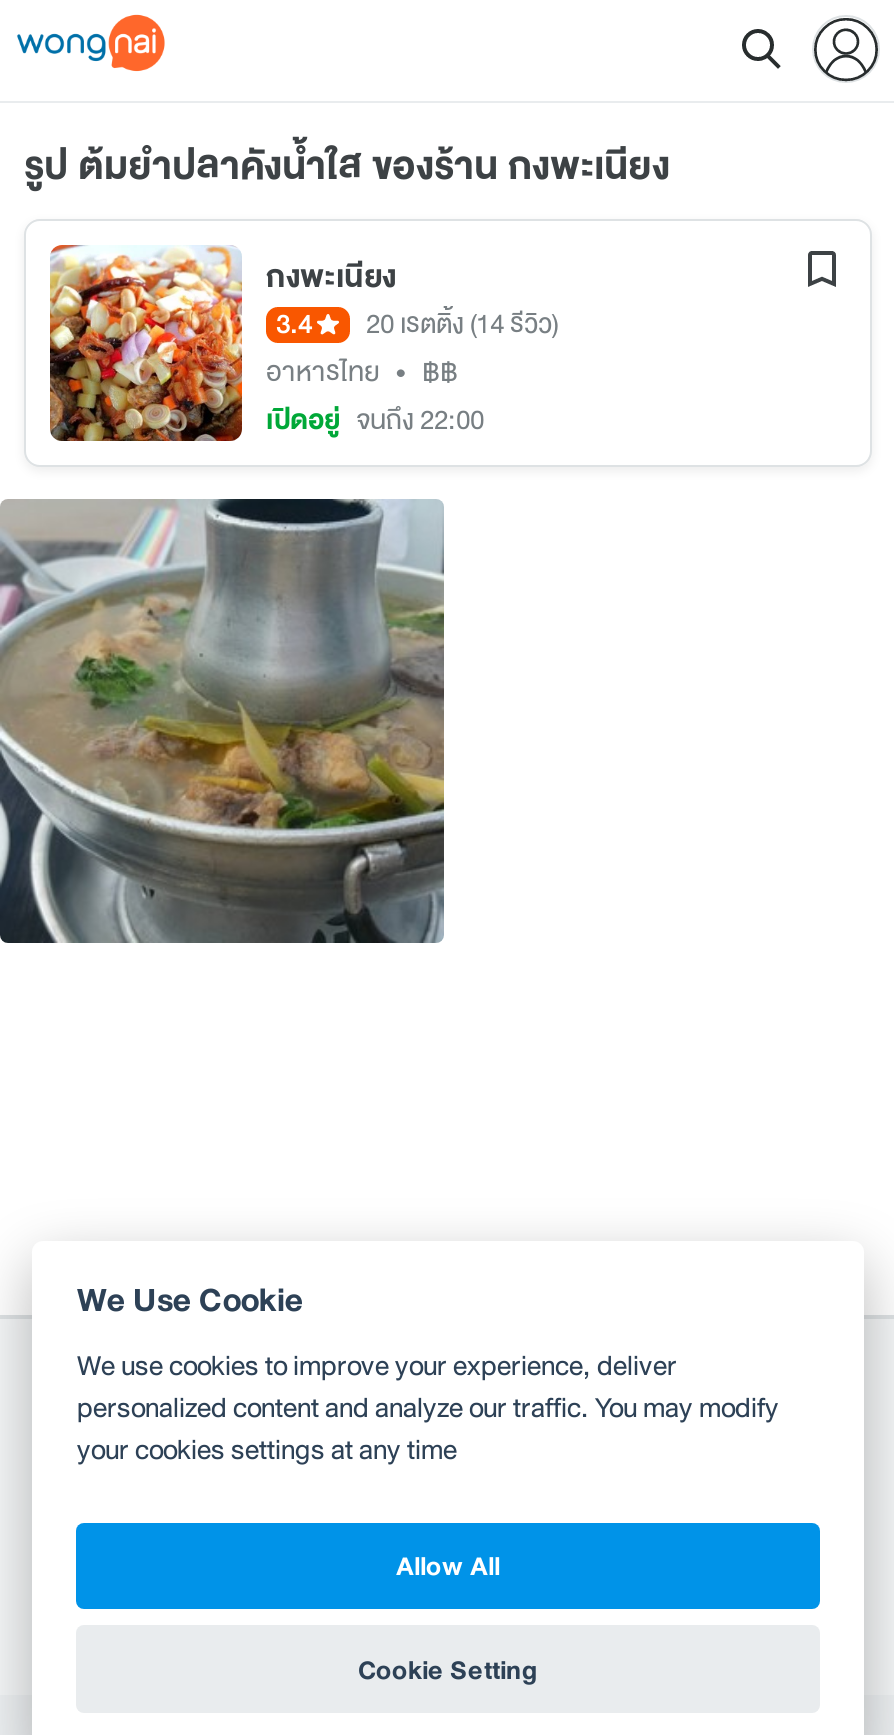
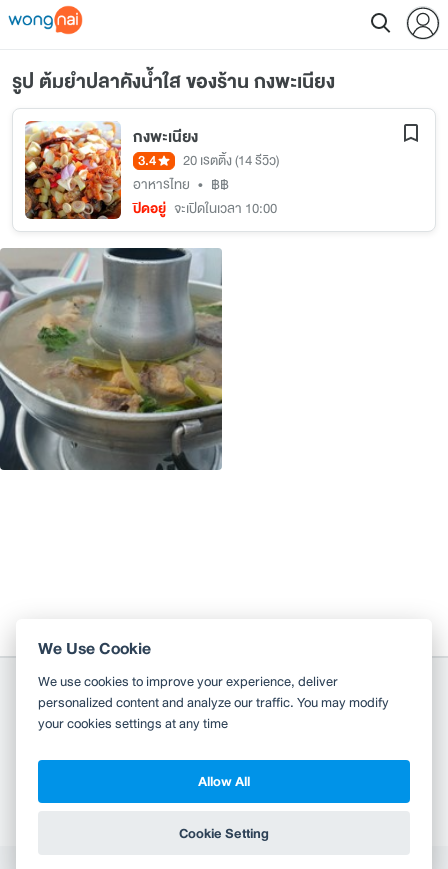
- เปิดอยู่ จนถึง 22:00
+ ปิดอยู่ จะเปิดในเวลา 10:00
